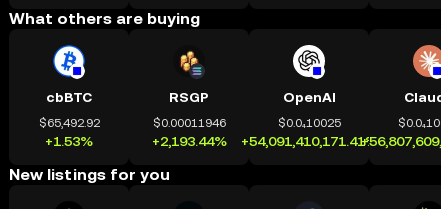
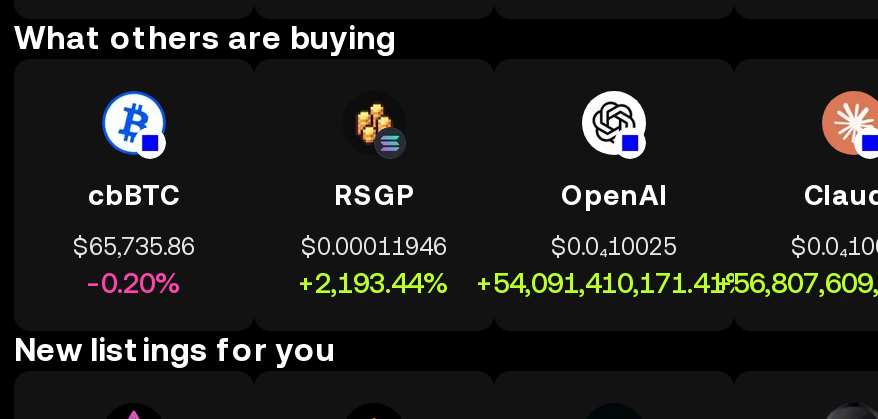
- $65,492.92
+ $65,735.86

- +1.53%
+ -0.20%
